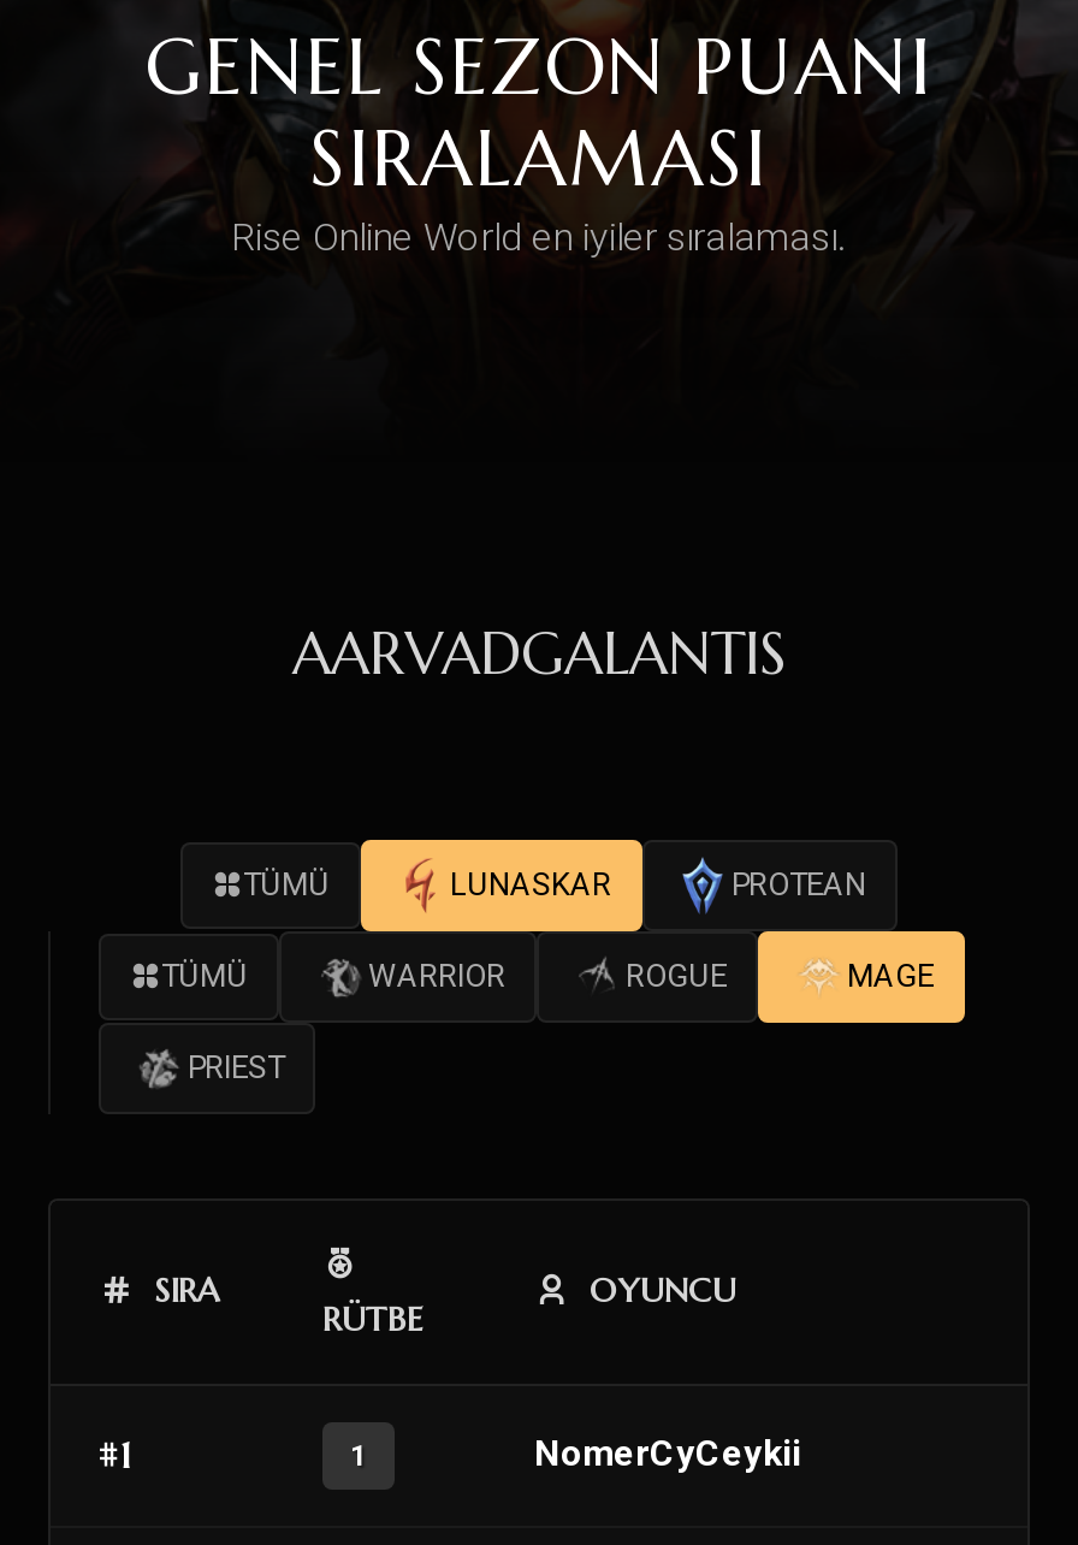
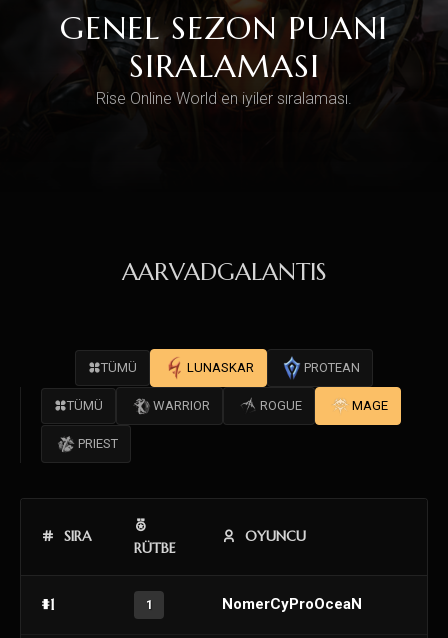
- NomerCyCeykii
+ NomerCyProOceaN
